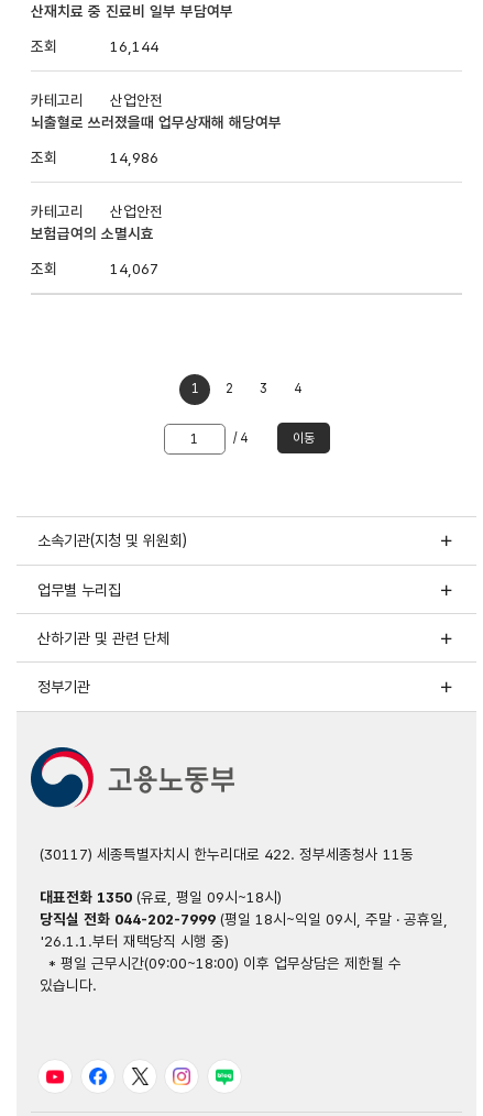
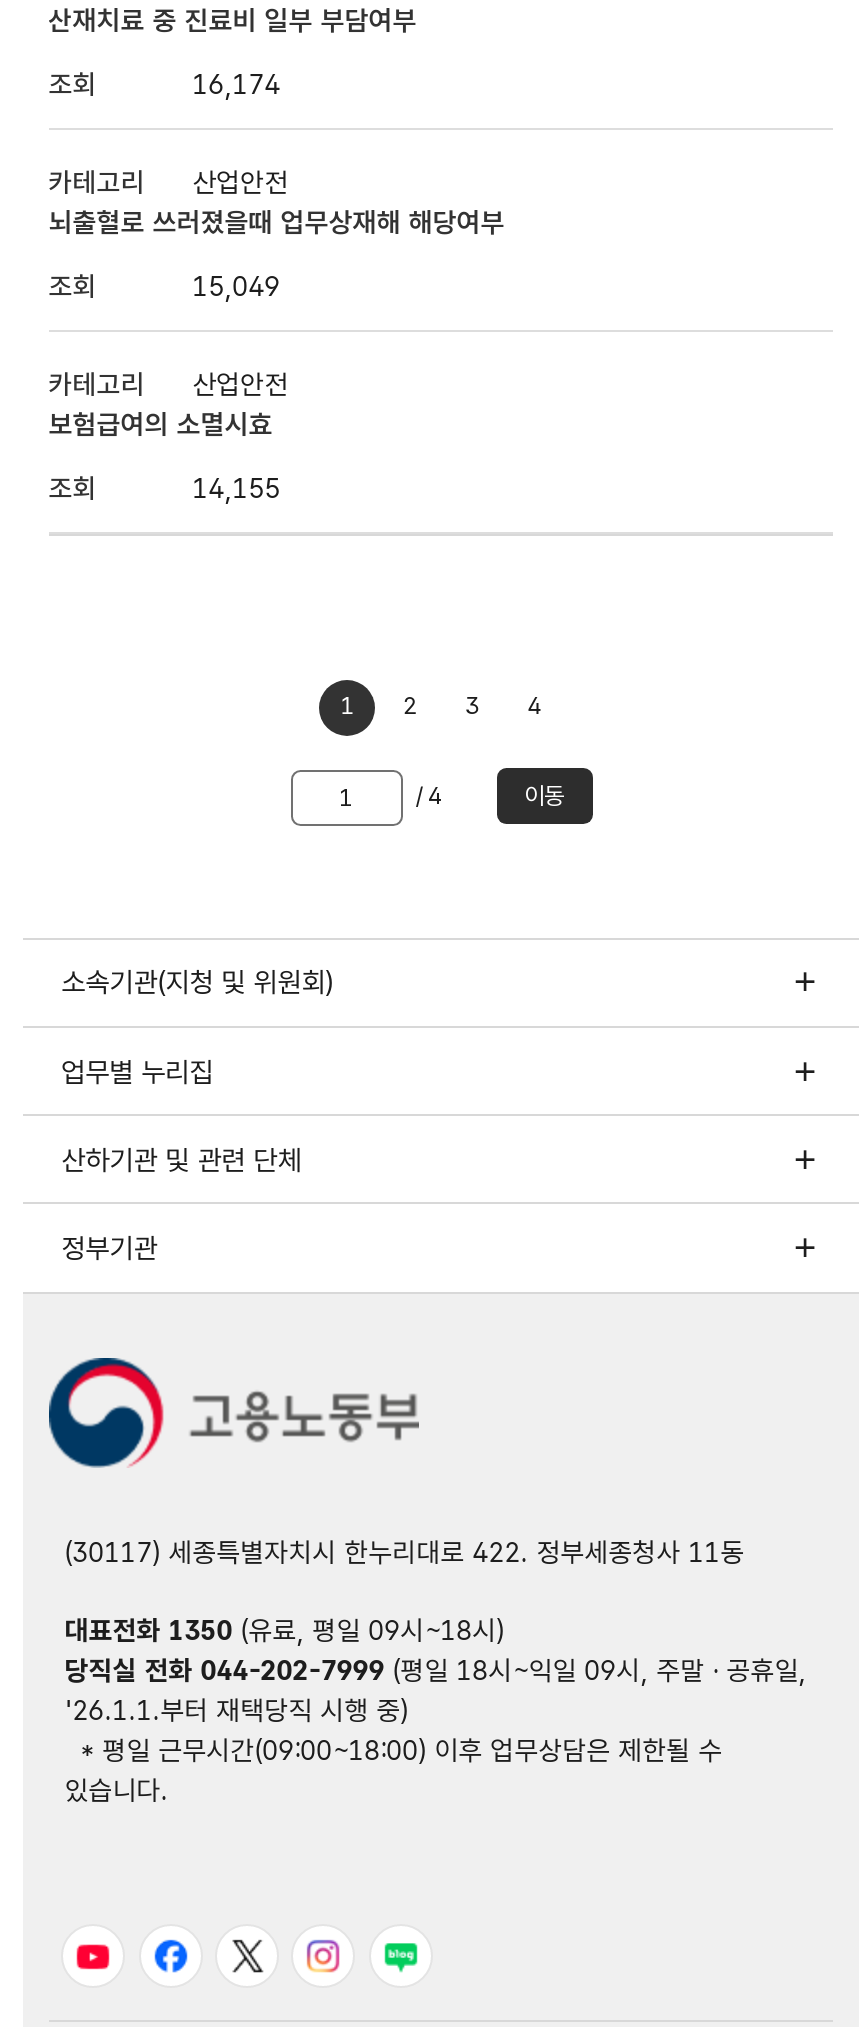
- 16,144
+ 16,174

- 14,986
+ 15,049

- 14,067
+ 14,155
